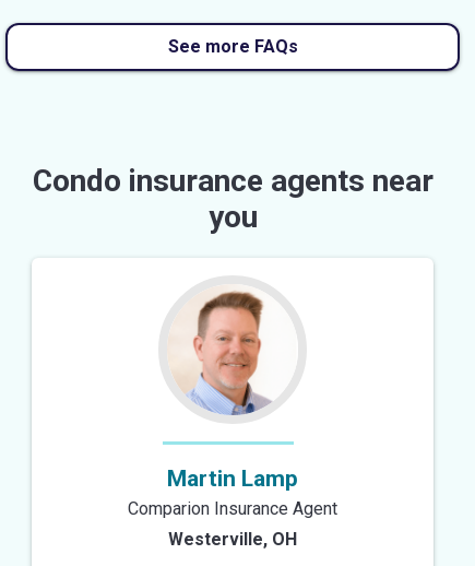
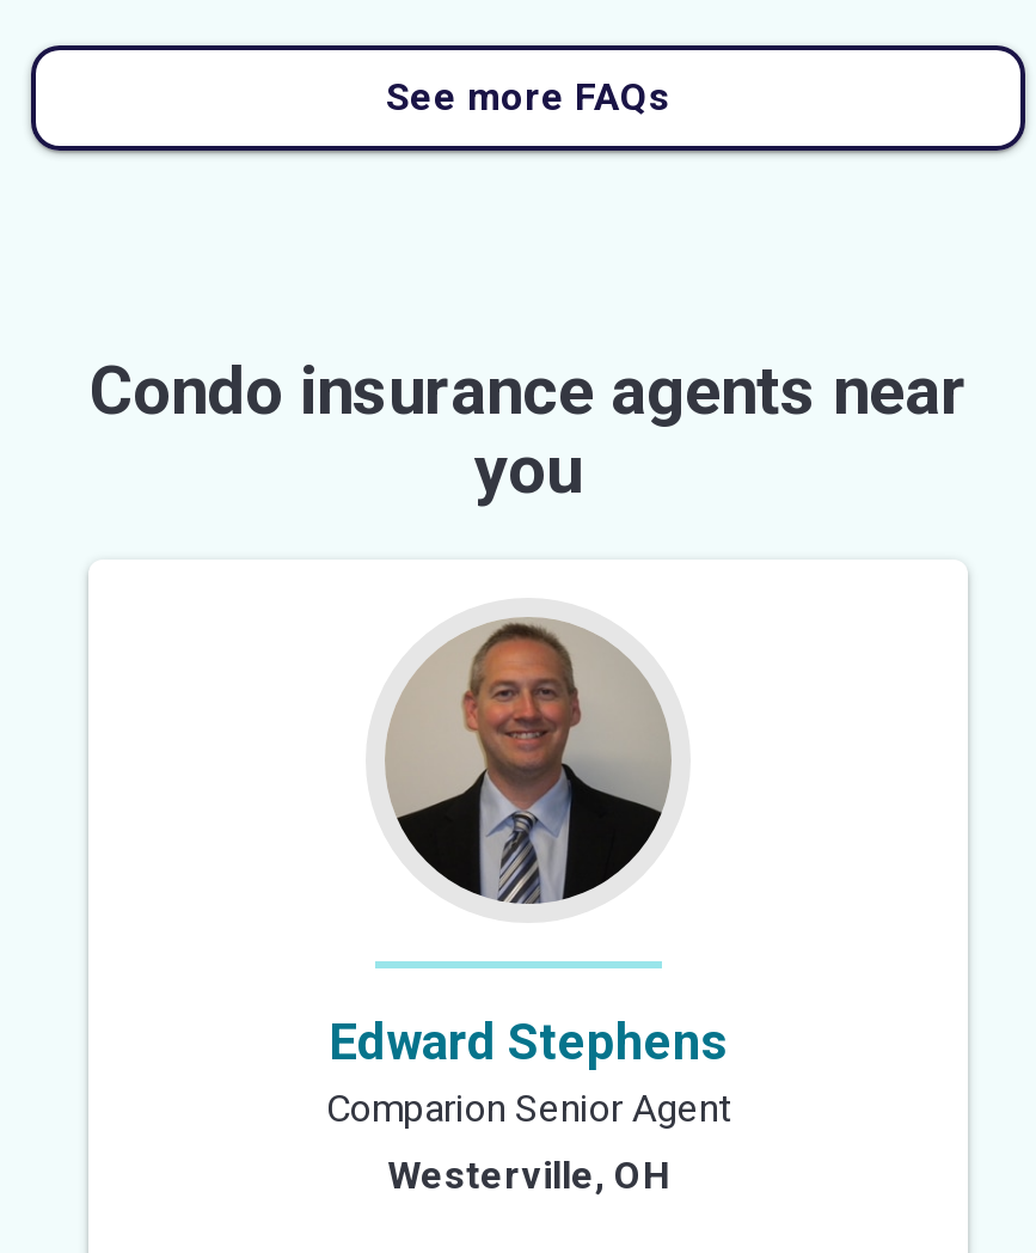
- [image]
+ [image]

- Martin Lamp
- Comparion Insurance Agent
+ Edward Stephens
+ Comparion Senior Agent
